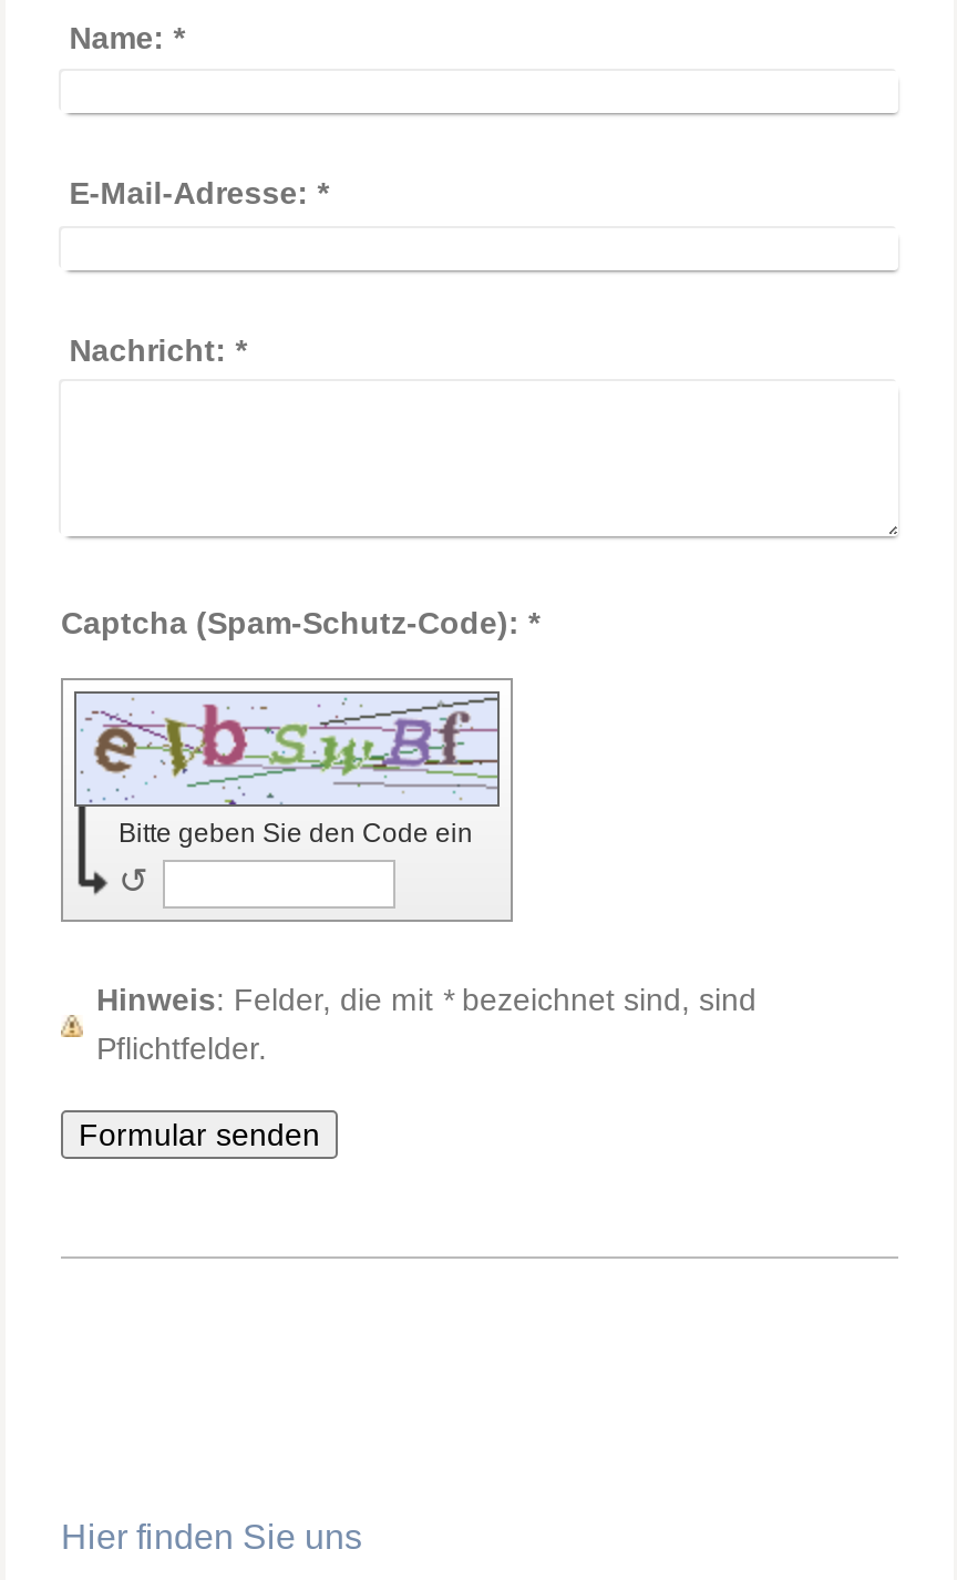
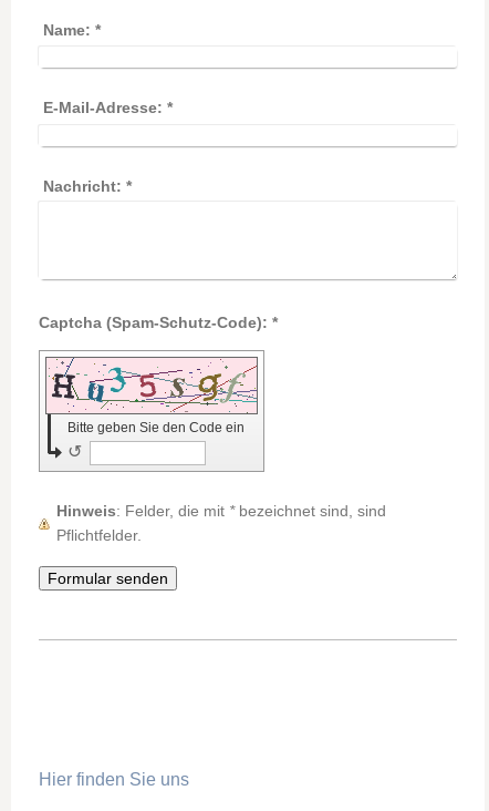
- [image]
+ [image]
